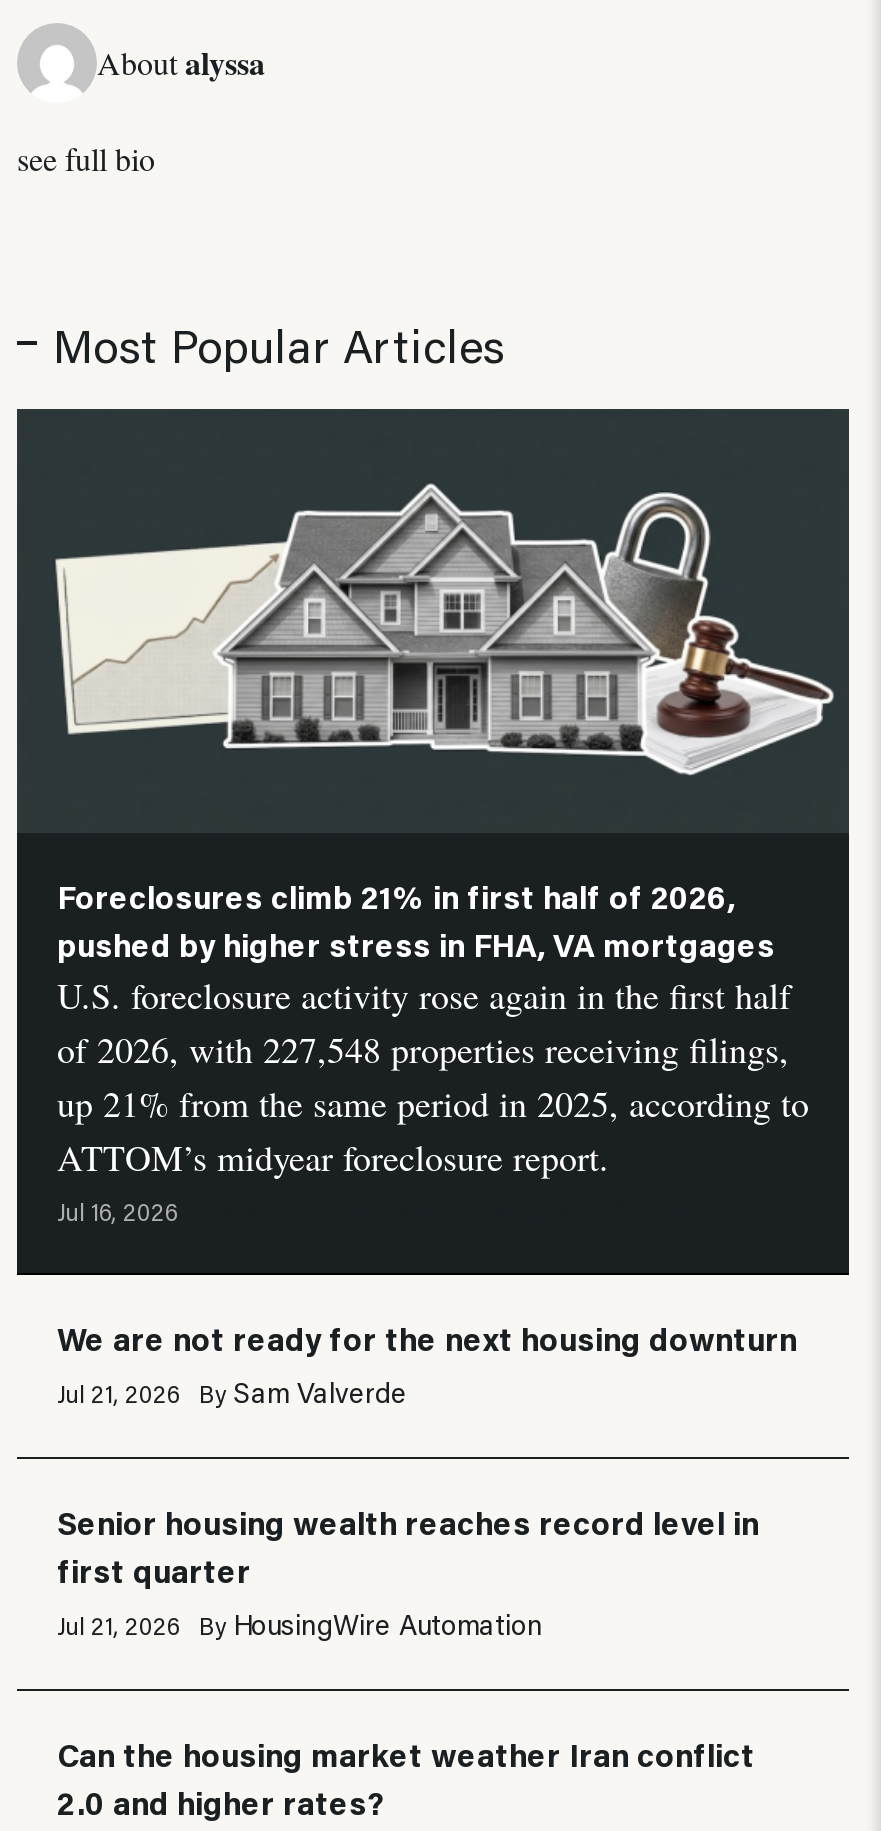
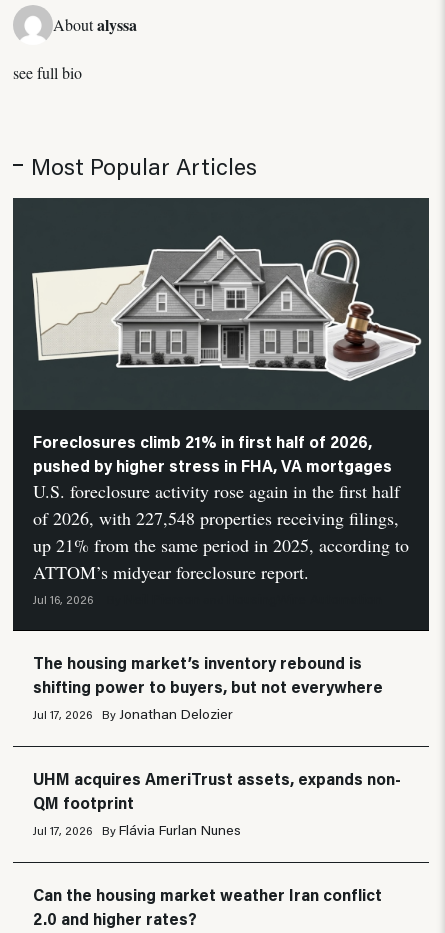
- We are not ready for the next housing downturn
- Jul 21, 2026
- By Sam Valverde
+ The housing market’s inventory rebound is
+ shifting power to buyers, but not everywhere
+ Jul 17, 2026
+ By Jonathan Delozier

- Senior housing wealth reaches record level in
- first quarter
- Jul 21, 2026
- By HousingWire Automation
+ UHM acquires AmeriTrust assets, expands non-
+ QM footprint
+ Jul 17, 2026
+ By Flávia Furlan Nunes
